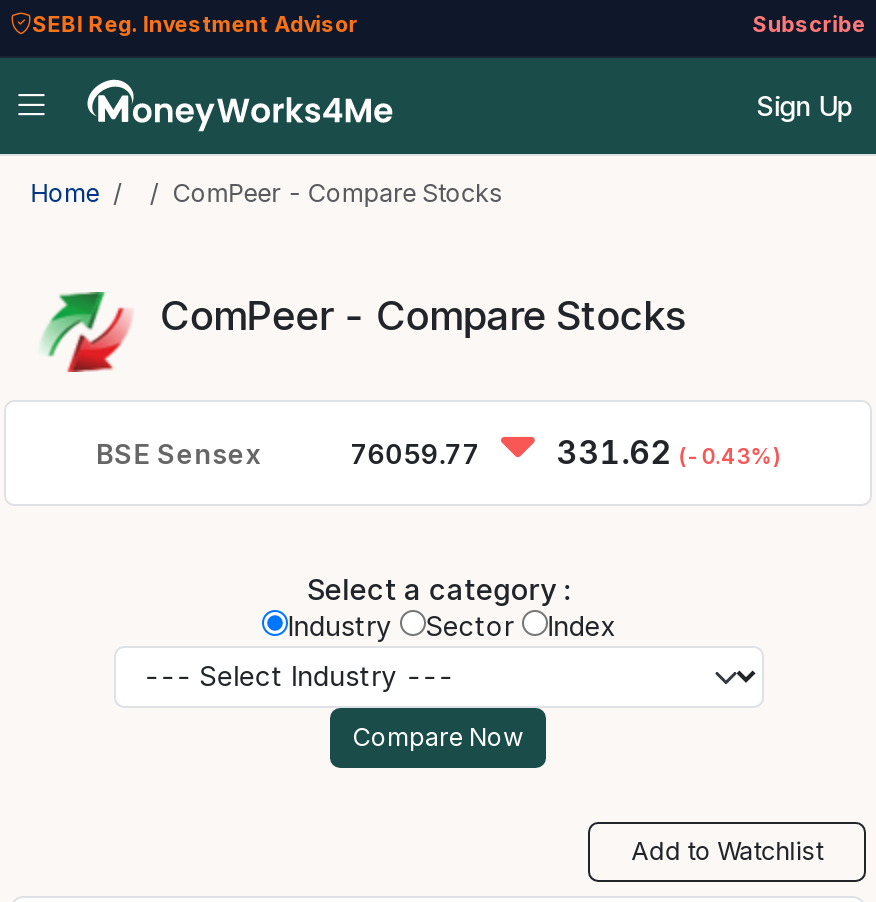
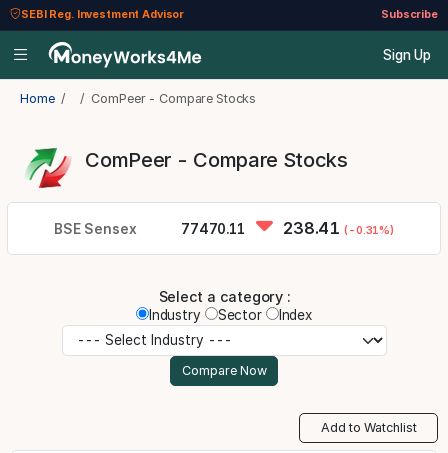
- 76059.77
+ 77470.11

- 331.62 (-0.43%)
+ 238.41 (-0.31%)
